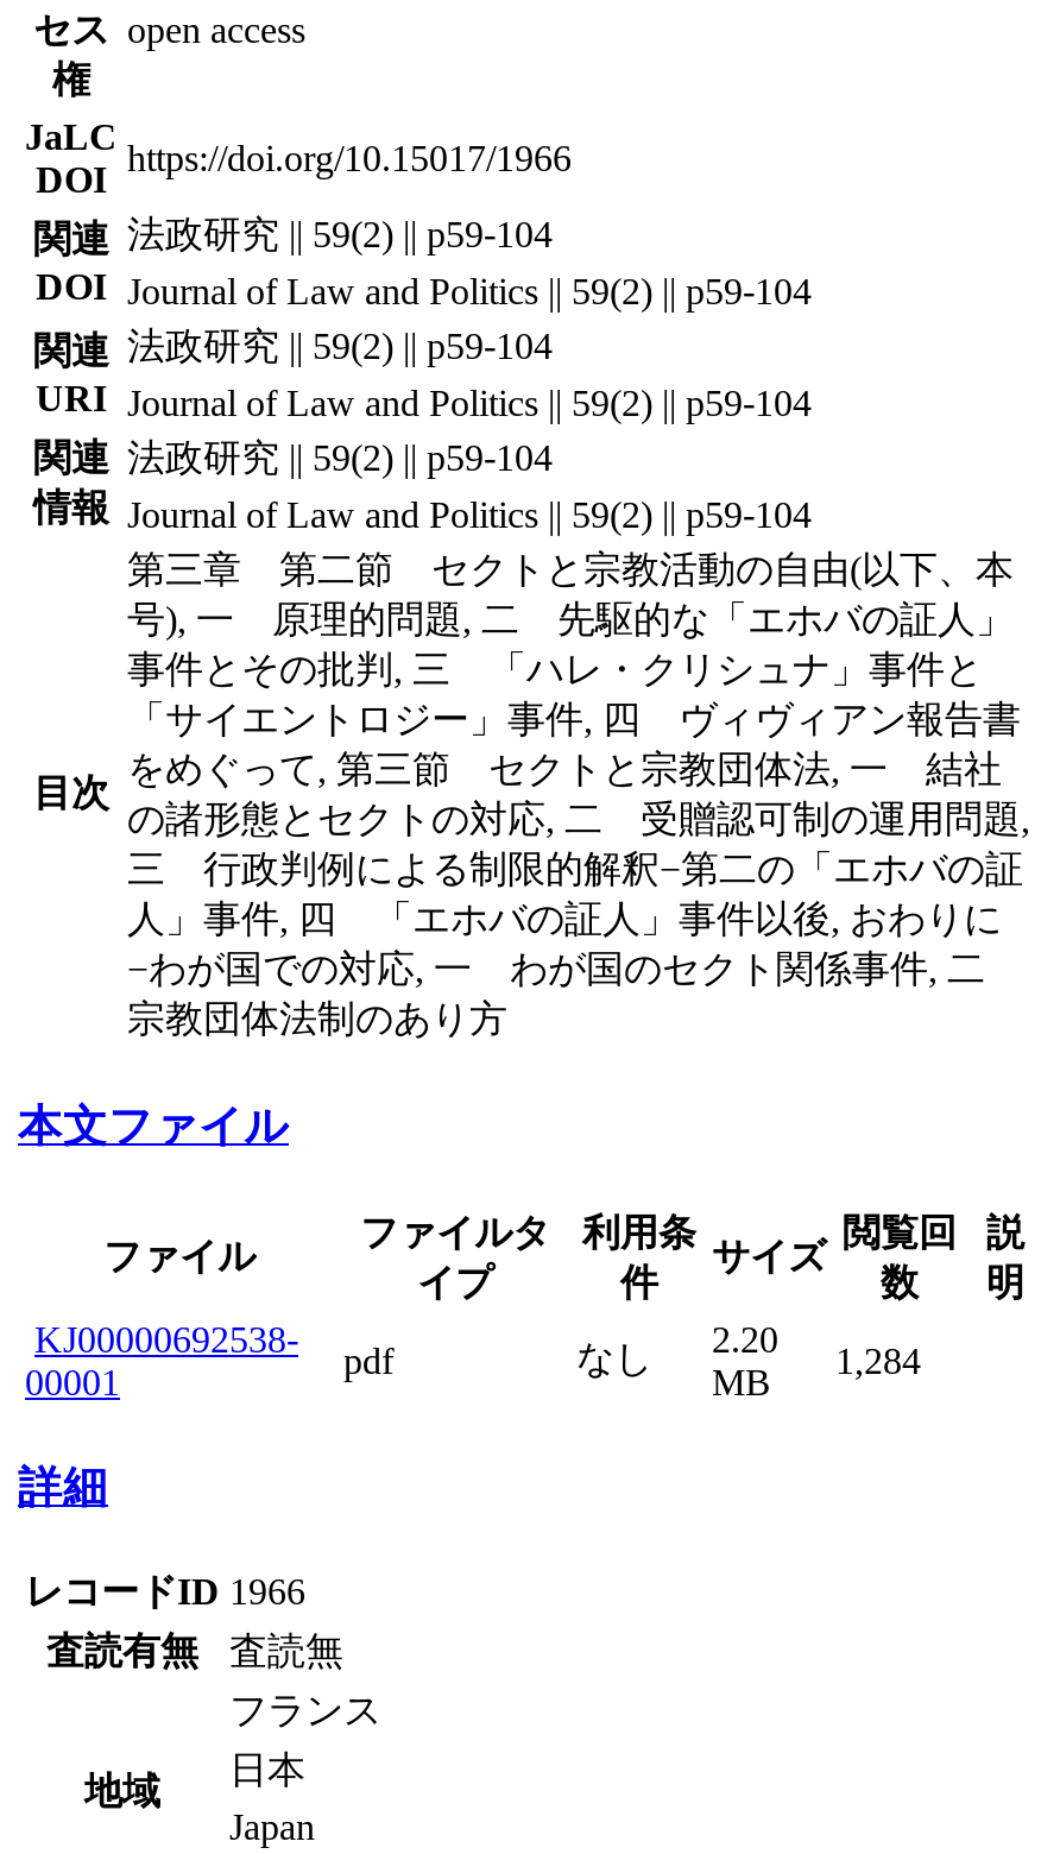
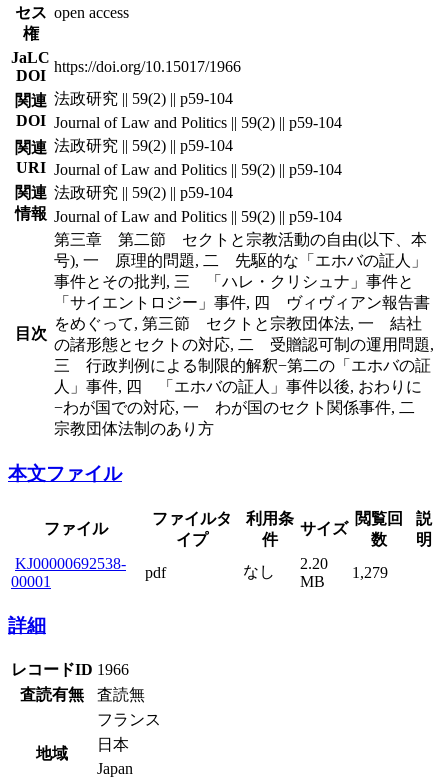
- 1,284
+ 1,279
